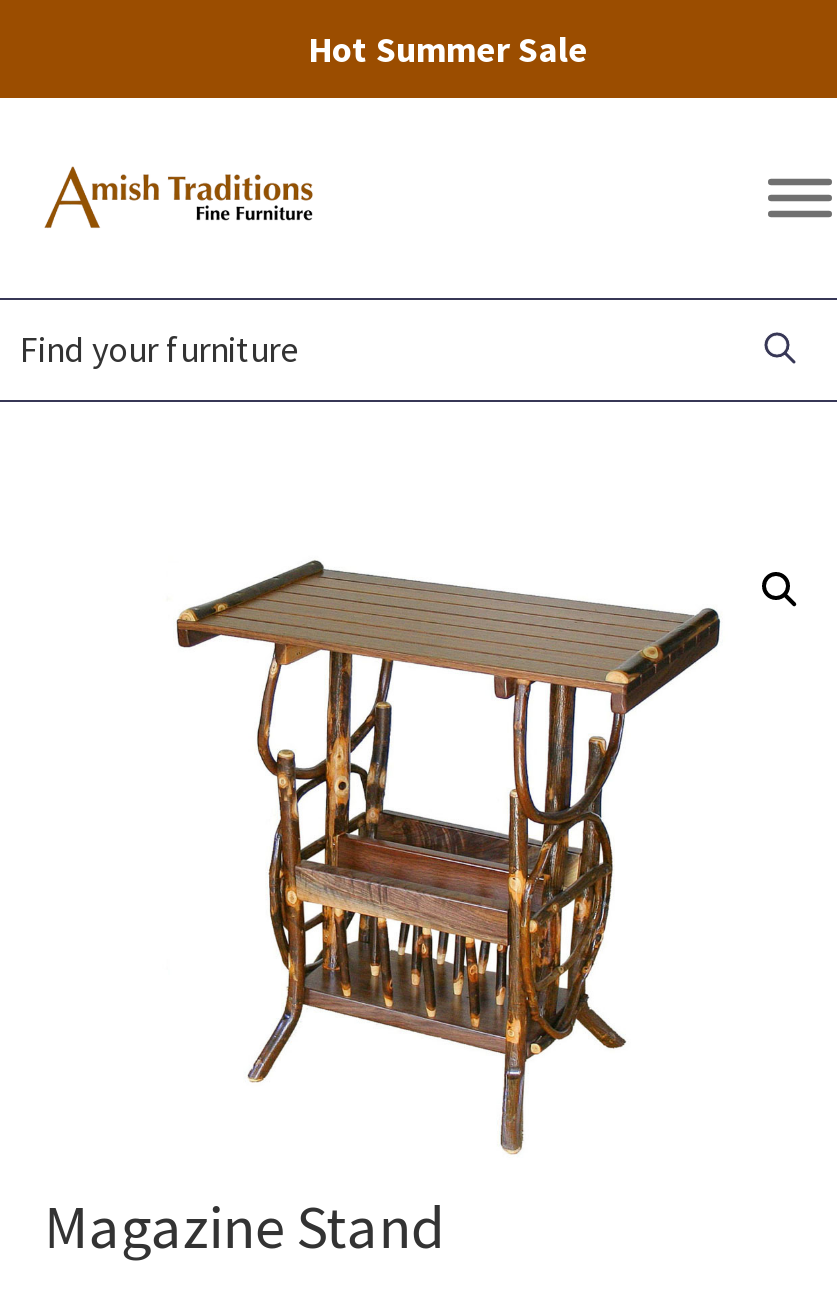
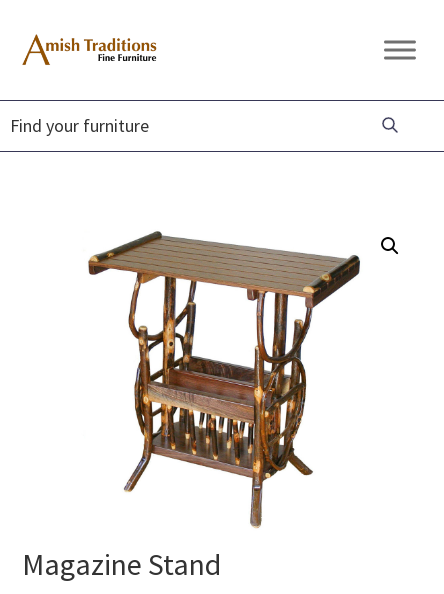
- Hot Summer Sale
